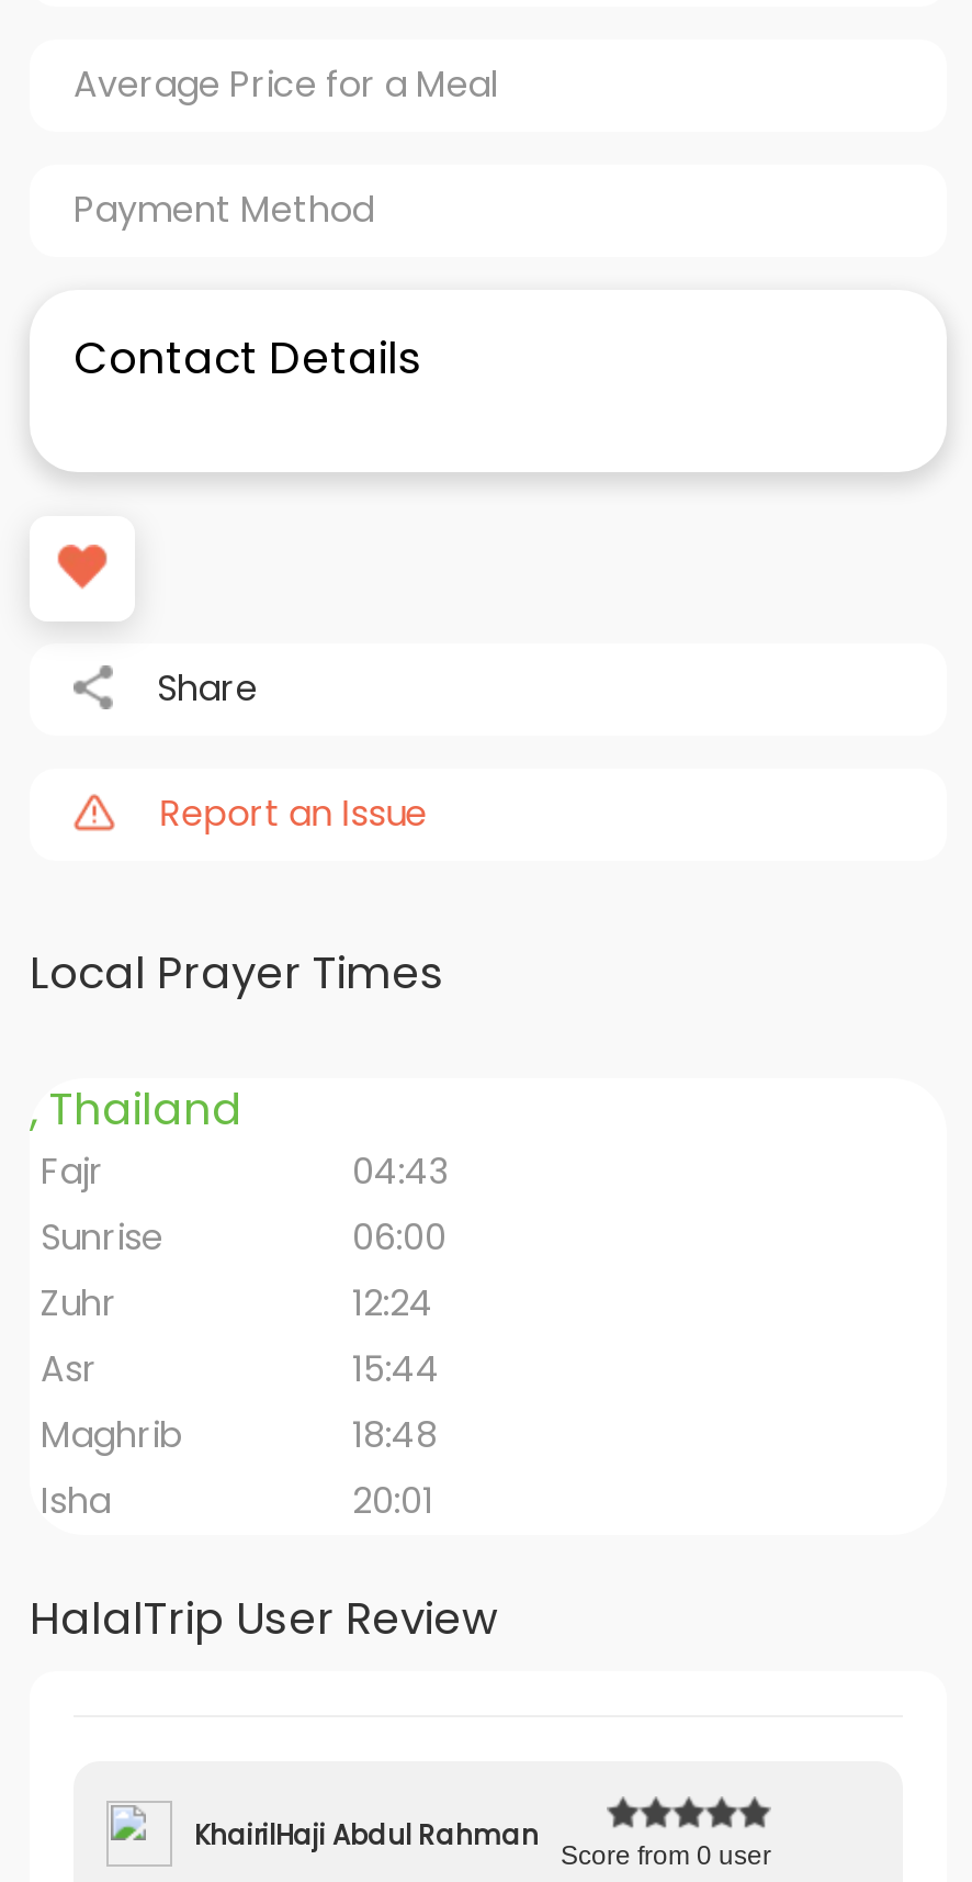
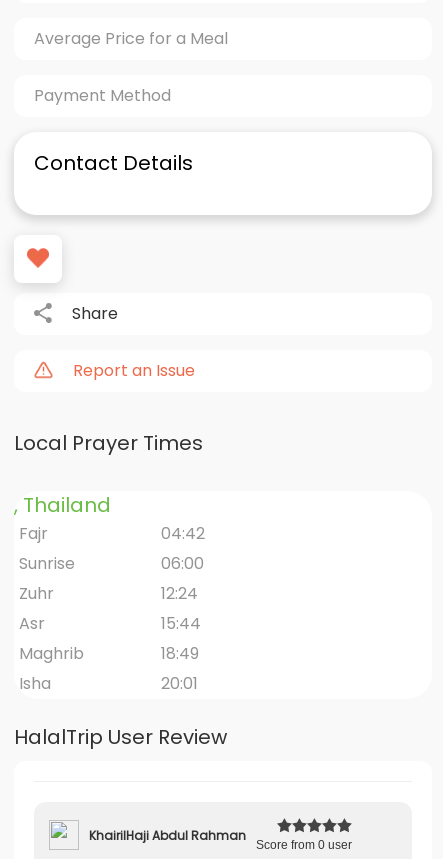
- 04:43
+ 04:42

- 18:48
+ 18:49
